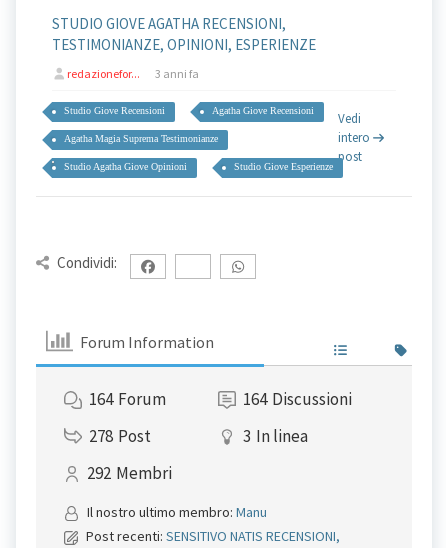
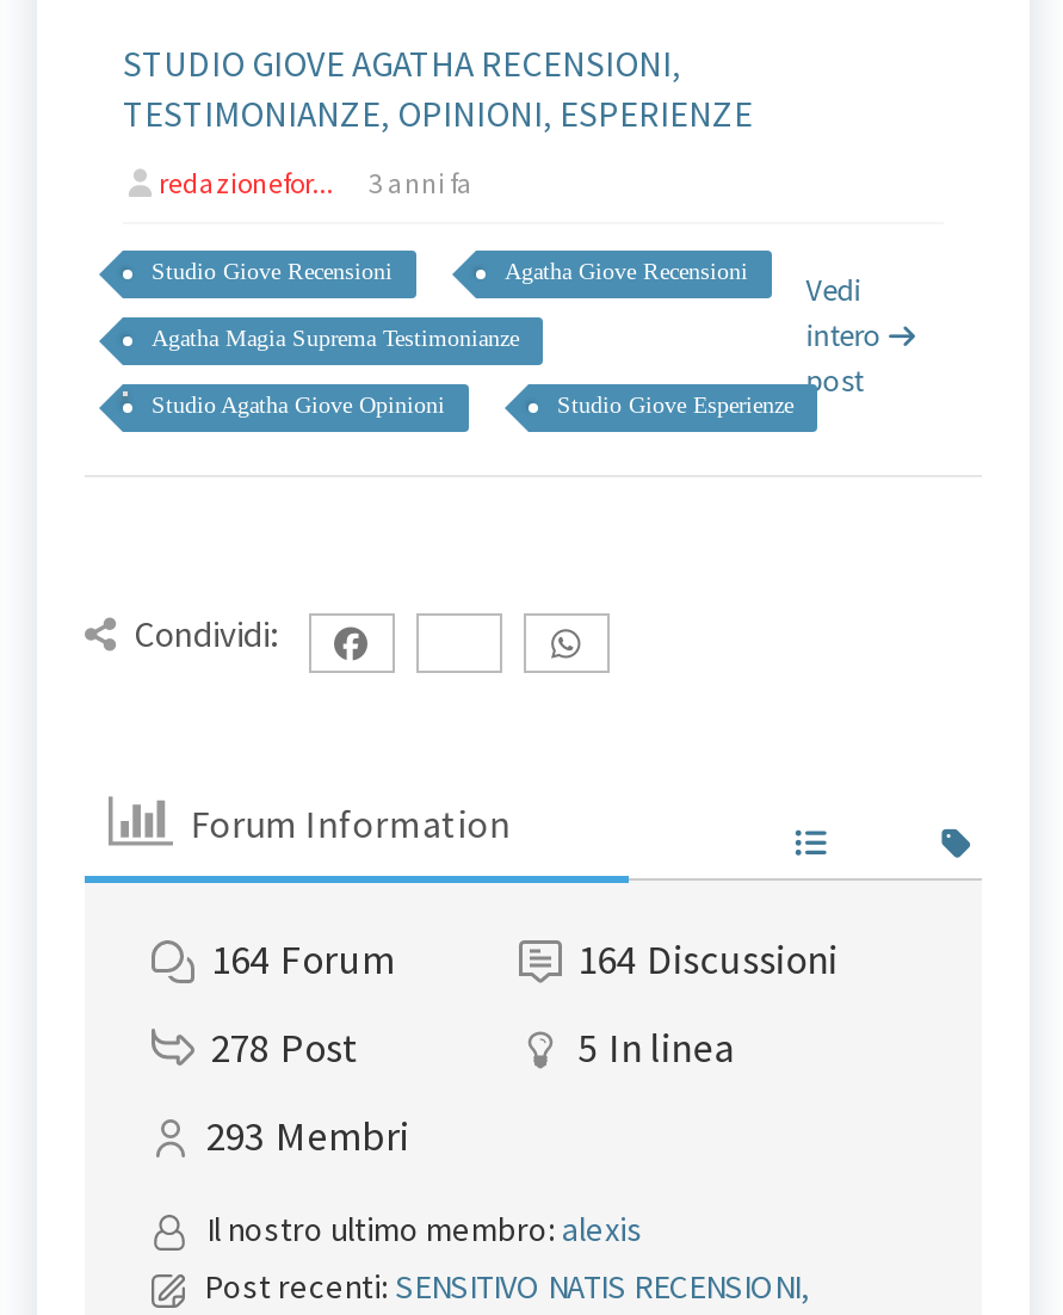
- 3 In linea
+ 5 In linea

- 292 Membri
+ 293 Membri

- Il nostro ultimo membro: Manu
+ Il nostro ultimo membro: alexis
